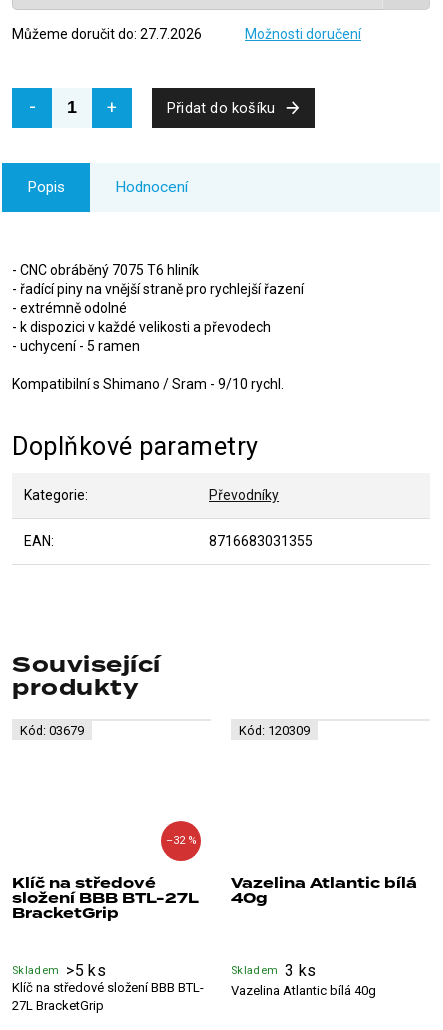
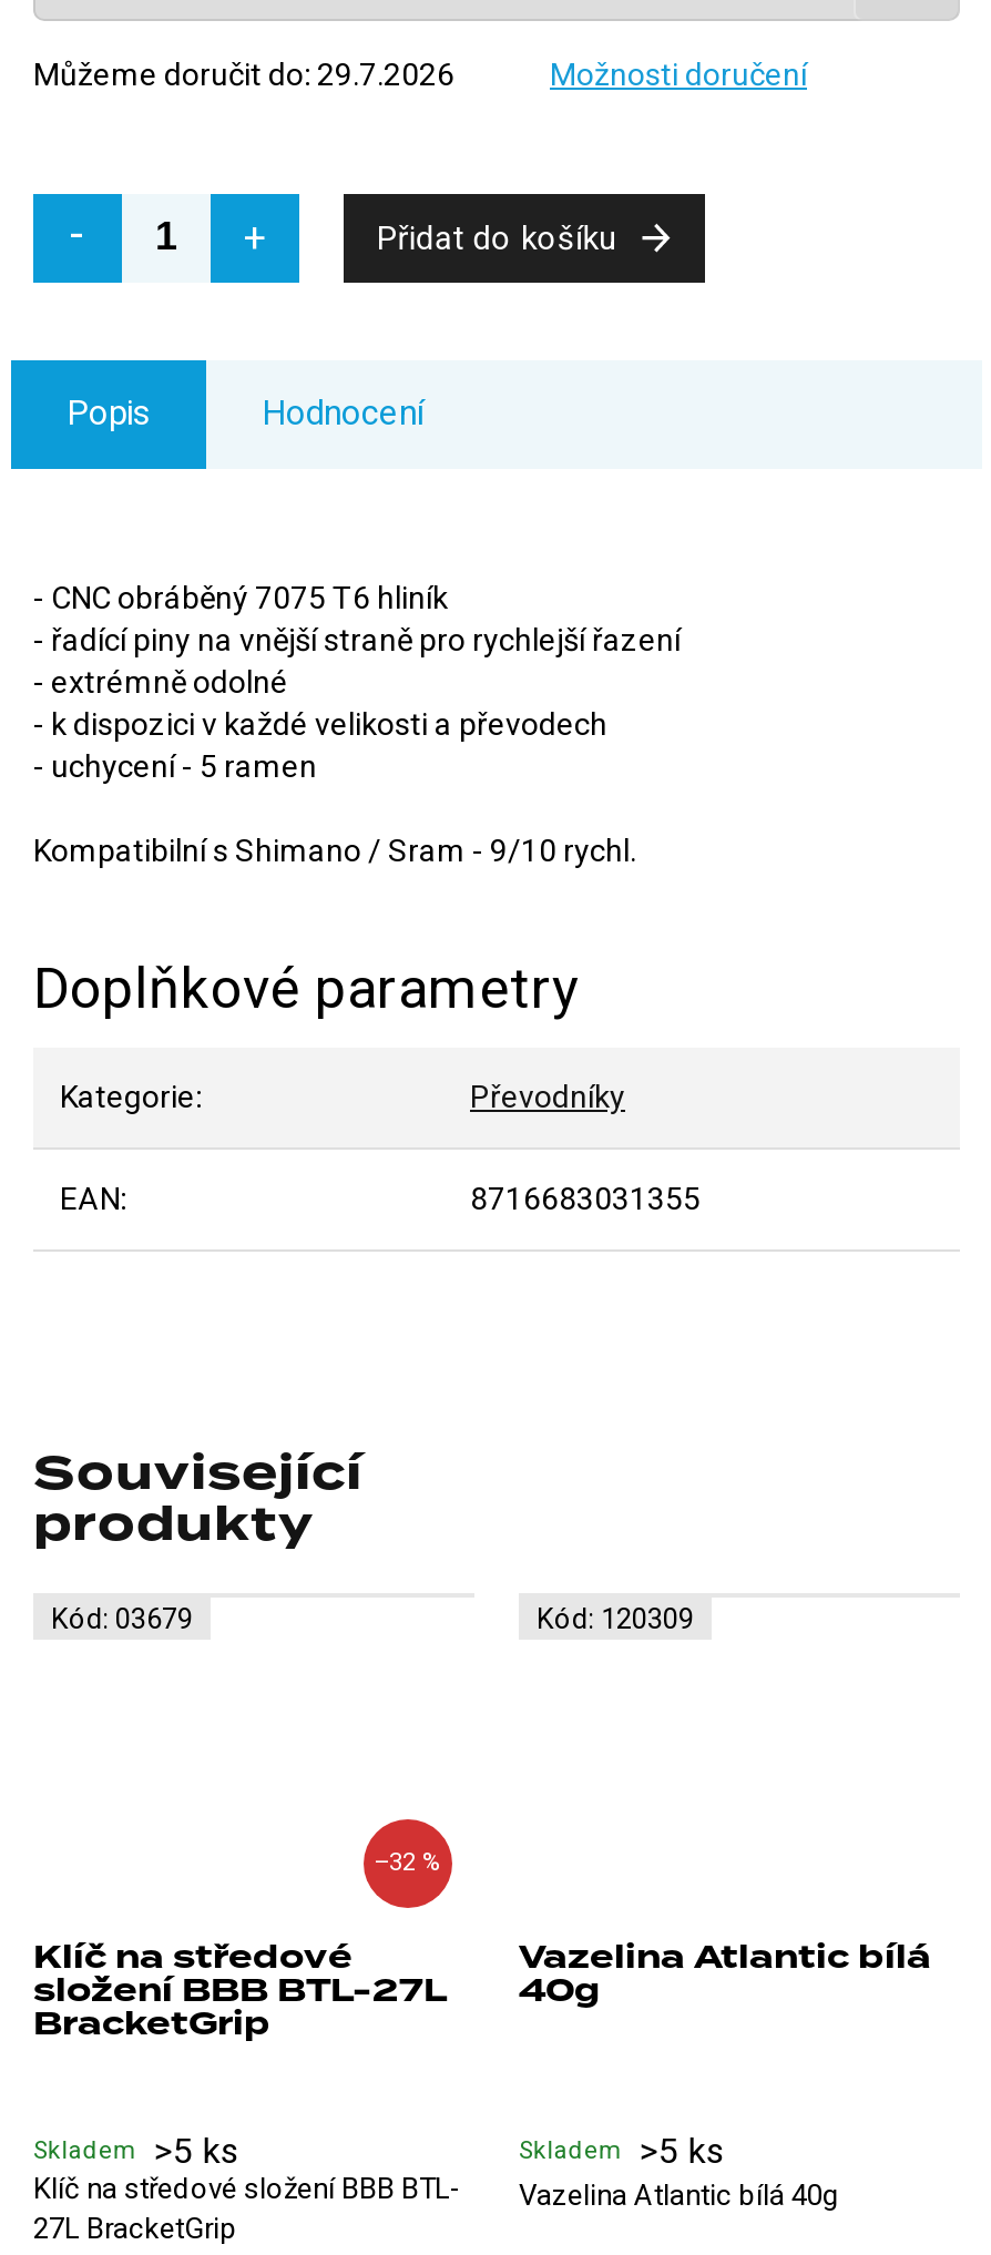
- Můžeme doručit do: 27.7.2026
+ Můžeme doručit do: 29.7.2026

- Skladem 3 ks
+ Skladem >5 ks
